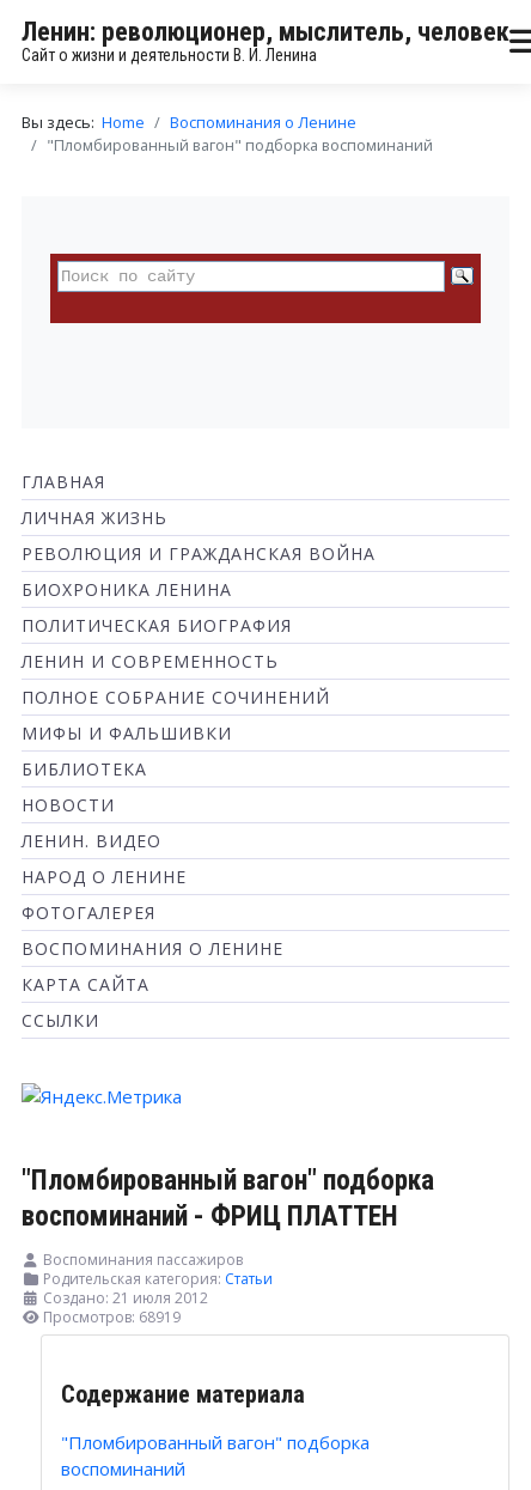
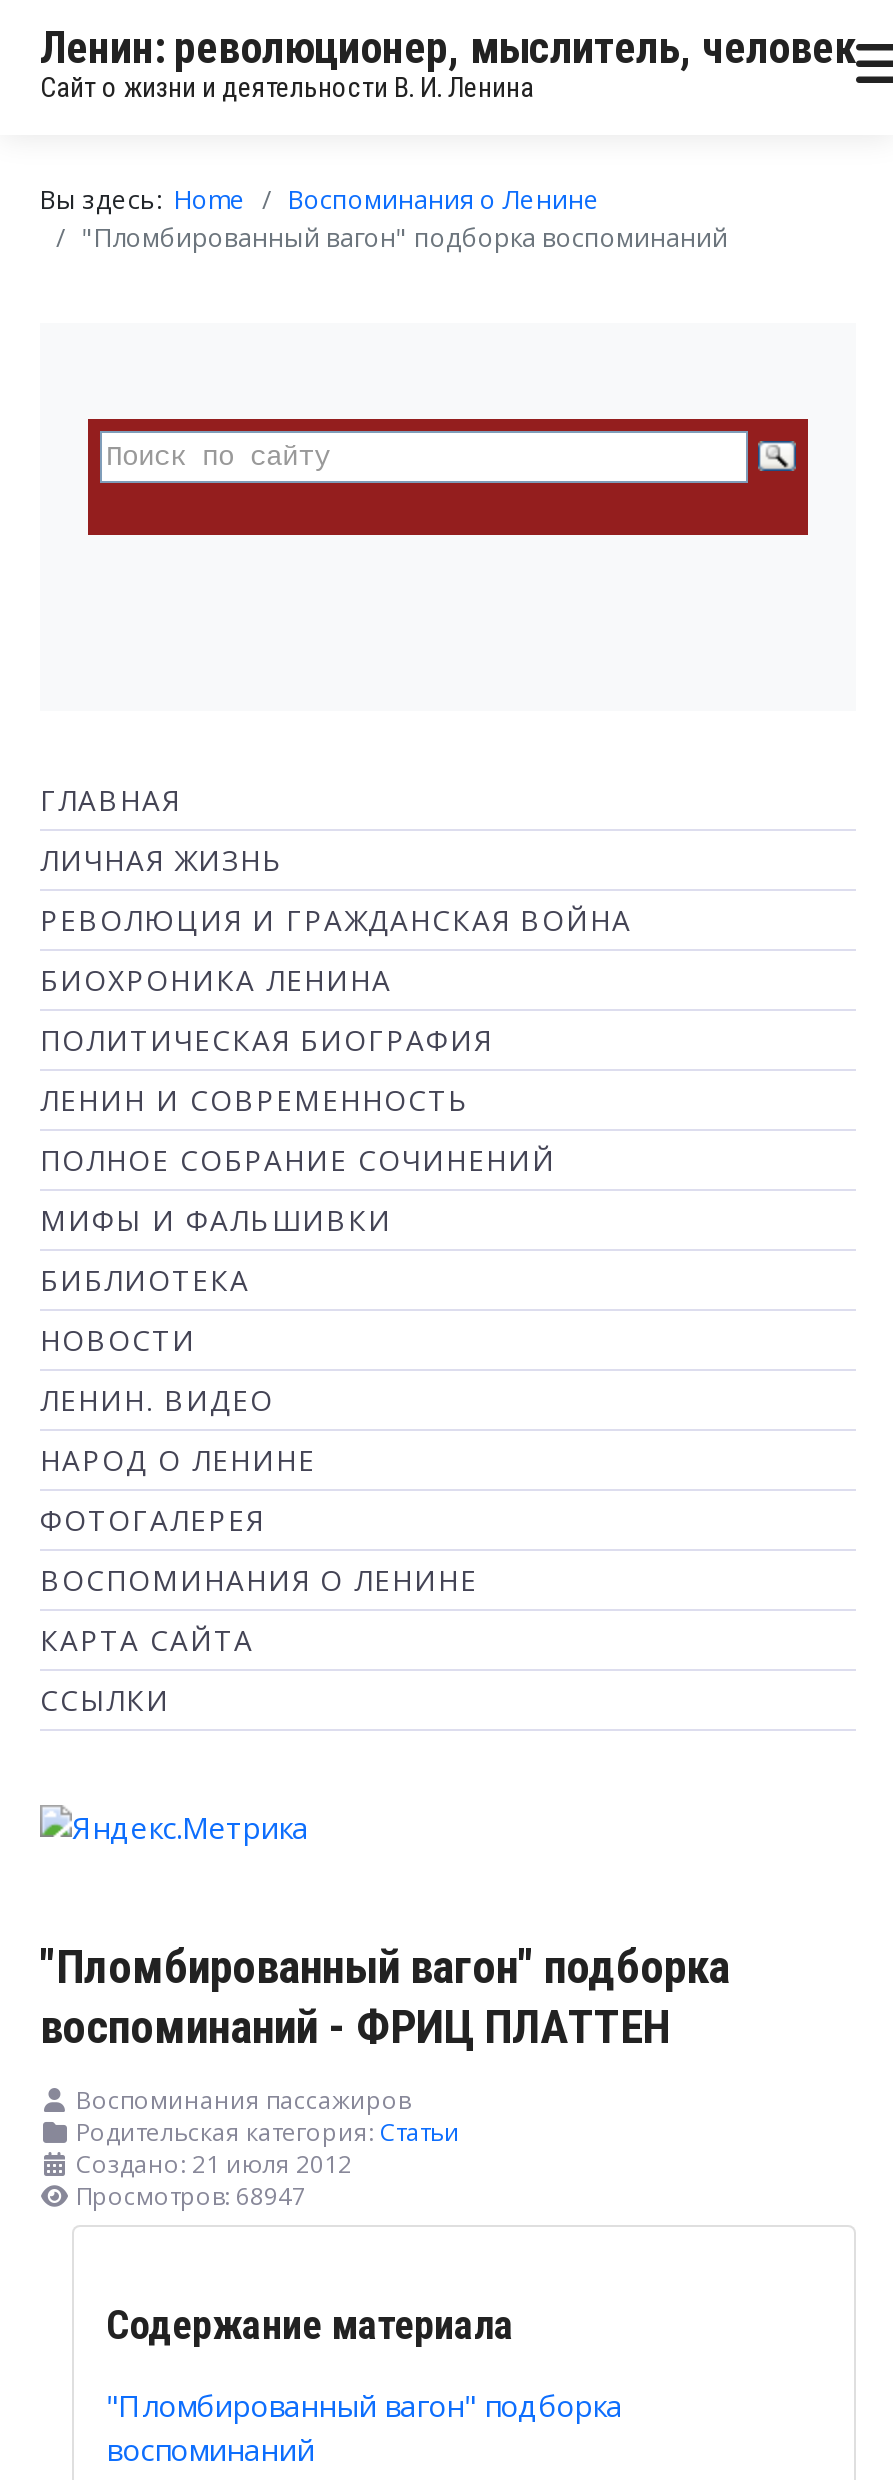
- Просмотров: 68919
+ Просмотров: 68947
